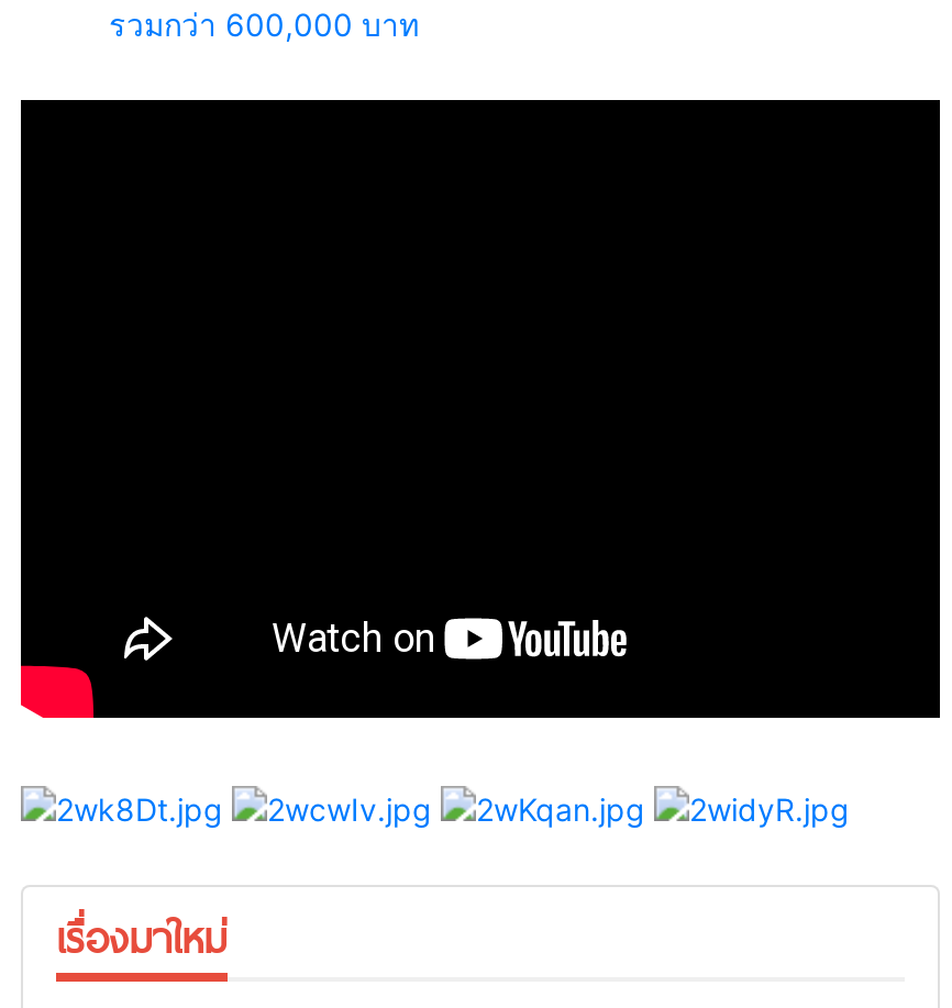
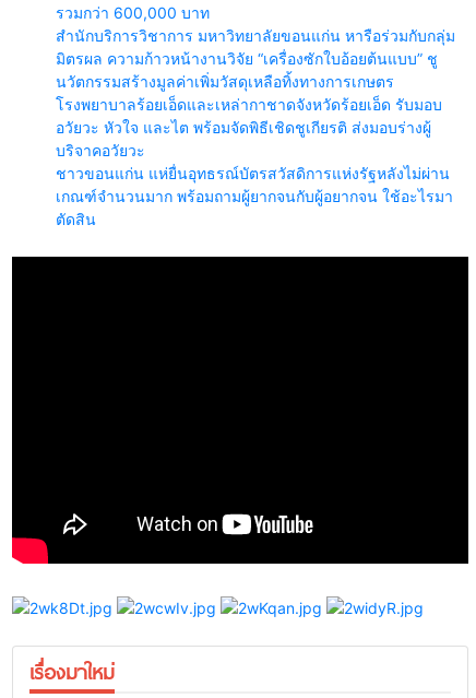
+ สำนักบริการวิชาการ มหาวิทยาลัยขอนแก่น หารือร่วมกับกลุ่ม
+ มิตรผล ความก้าวหน้างานวิจัย “เครื่องซักใบอ้อยต้นแบบ” ชู
+ นวัตกรรมสร้างมูลค่าเพิ่มวัสดุเหลือทิ้งทางการเกษตร
+ โรงพยาบาลร้อยเอ็ดและเหล่ากาชาดจังหวัดร้อยเอ็ด รับมอบ
+ อวัยวะ หัวใจ และไต พร้อมจัดพิธีเชิดชูเกียรติ ส่งมอบร่างผู้
+ บริจาคอวัยวะ
+ ชาวขอนแก่น แห่ยื่นอุทธรณ์บัตรสวัสดิการแห่งรัฐหลังไม่ผ่าน
+ เกณฑ์จำนวนมาก พร้อมถามผู้ยากจนกับผู้อยากจน ใช้อะไรมา
+ ตัดสิน
